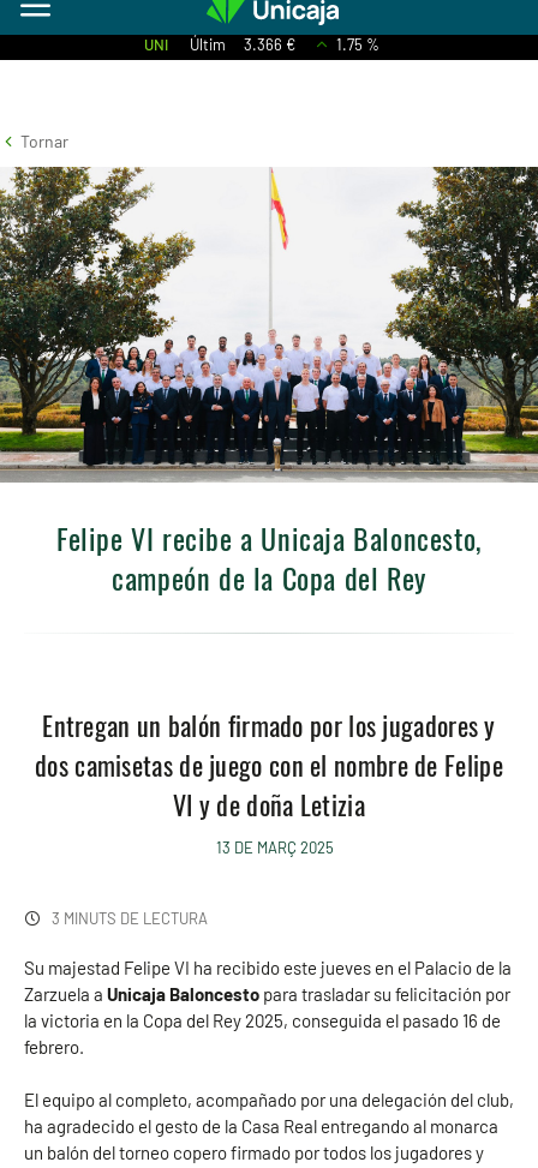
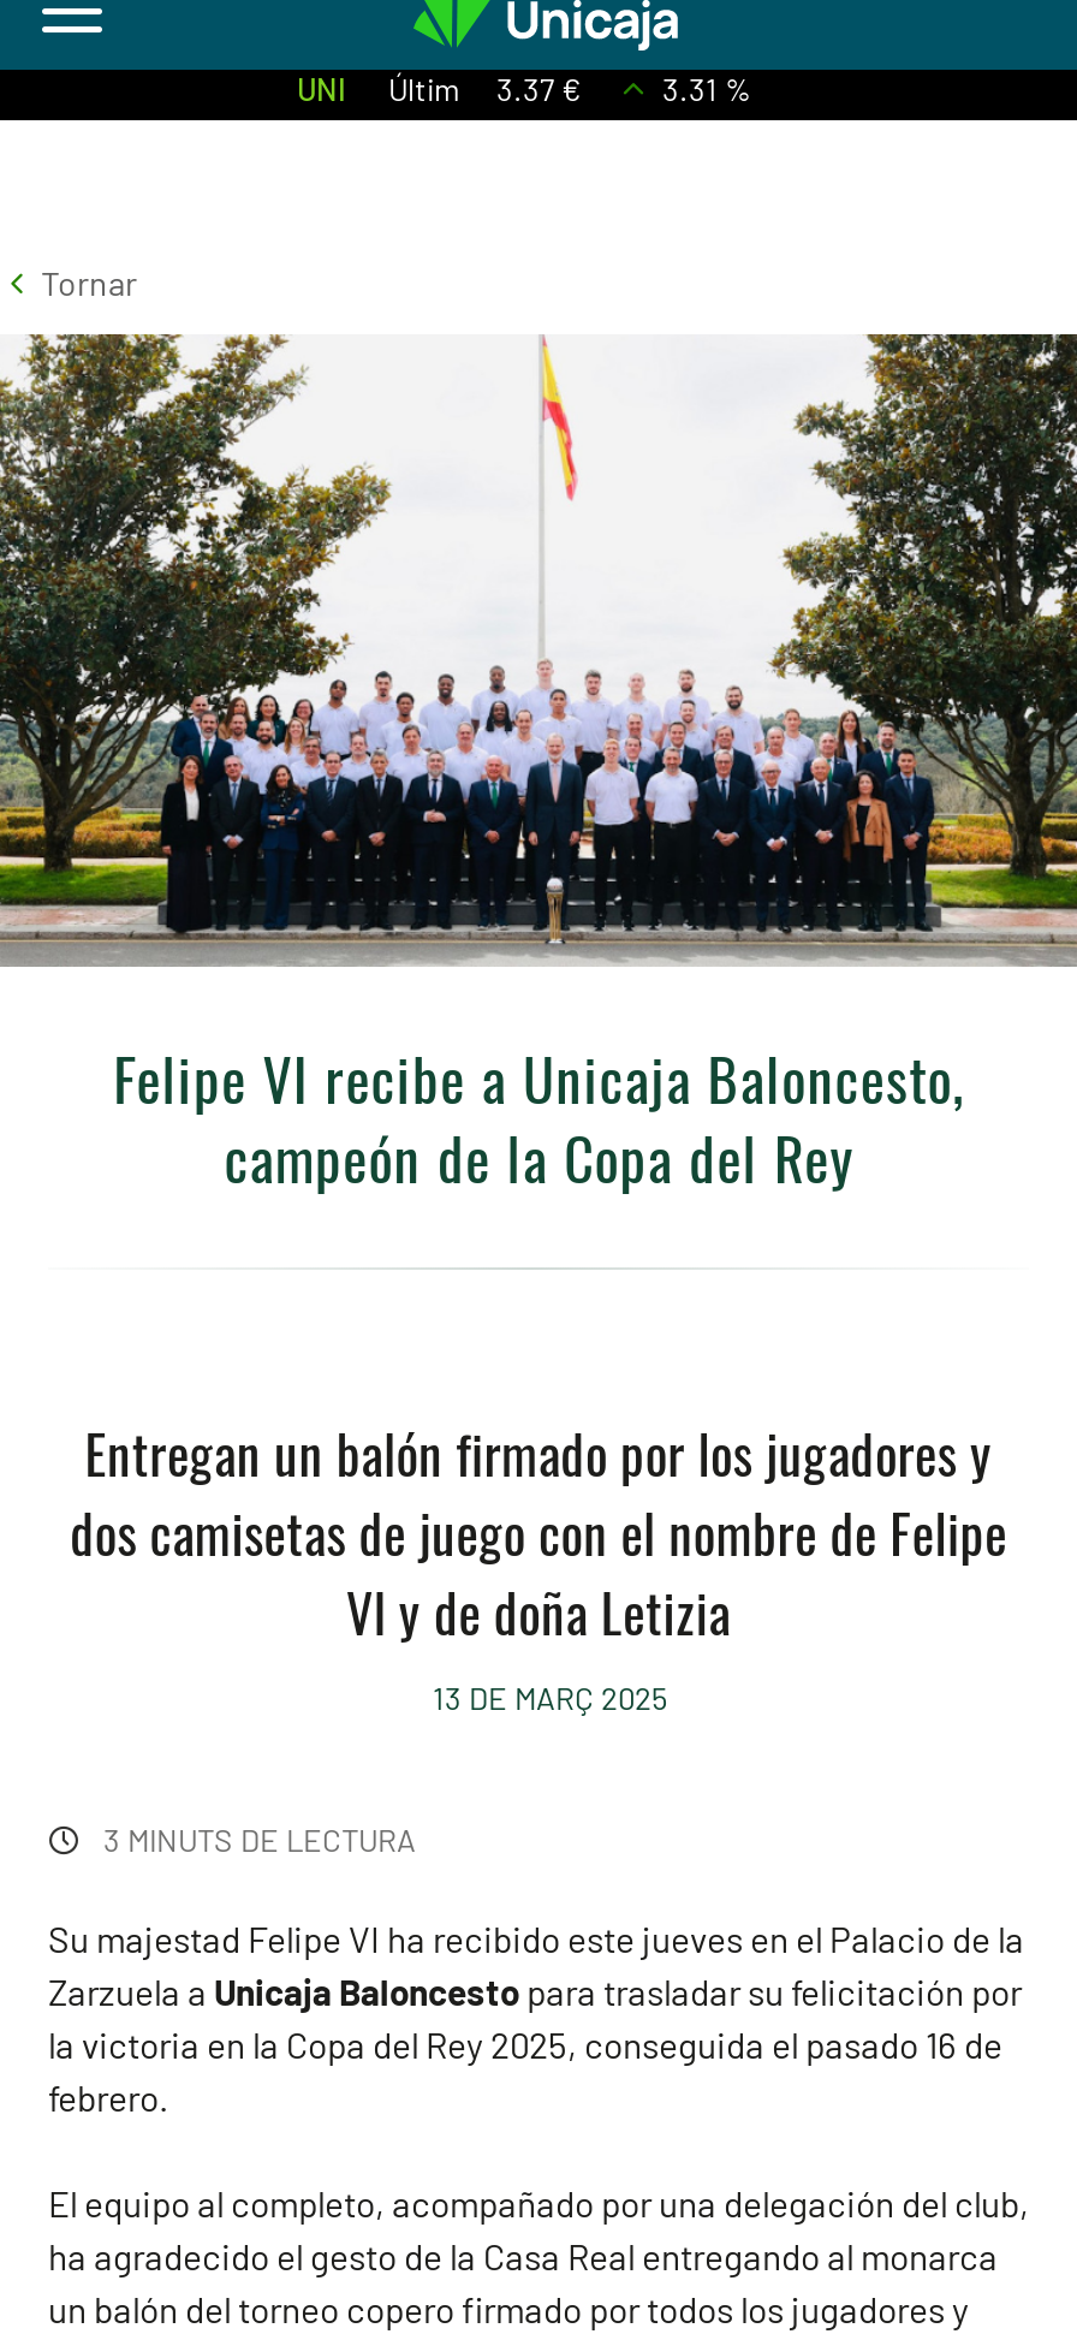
- UNI Últim 3.366 €
+ UNI Últim 3.37 €

- 1.75 %
+ 3.31 %
